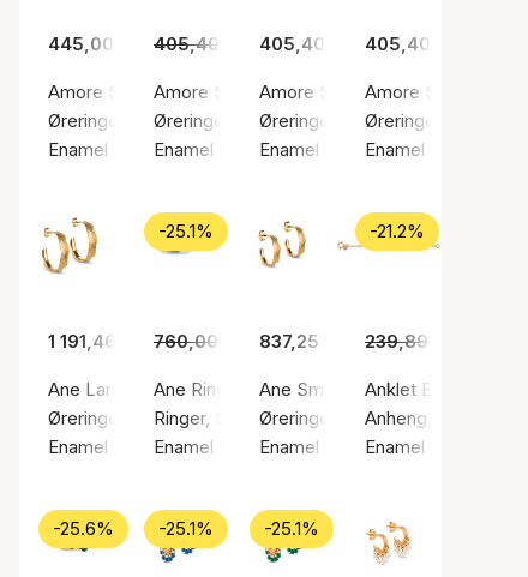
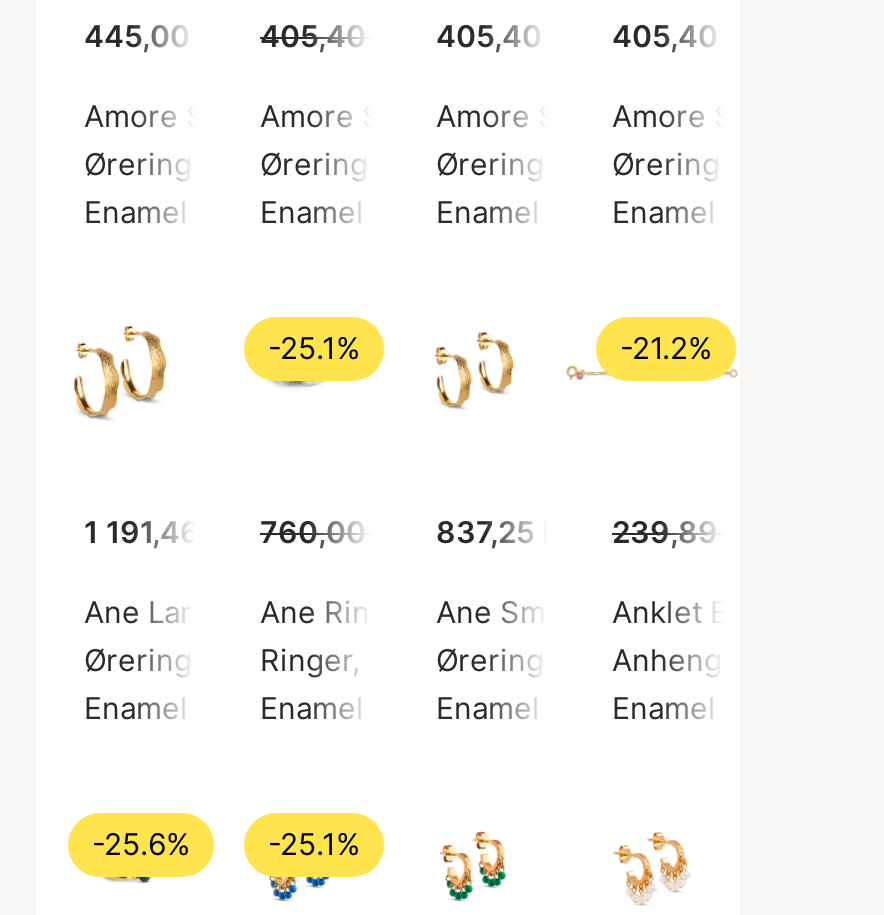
- -25.1%
